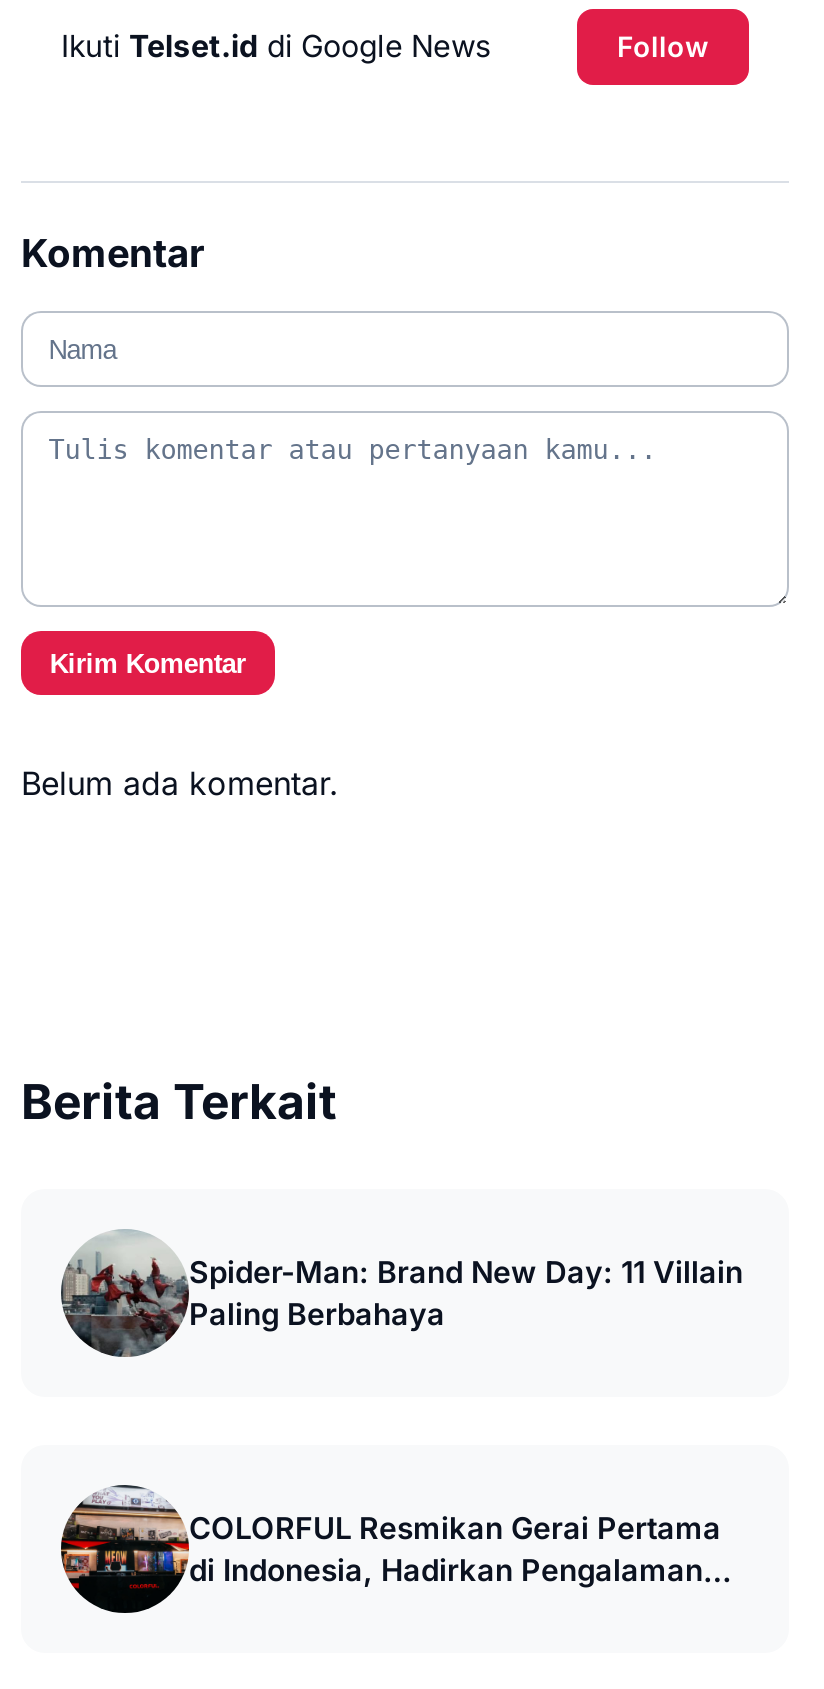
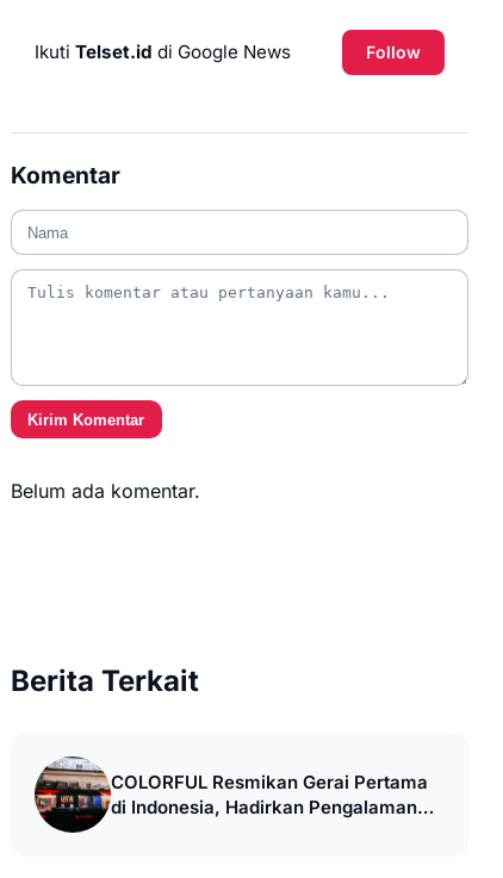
- [image]
- Spider-Man: Brand New Day: 11 Villain
- Paling Berbahaya
